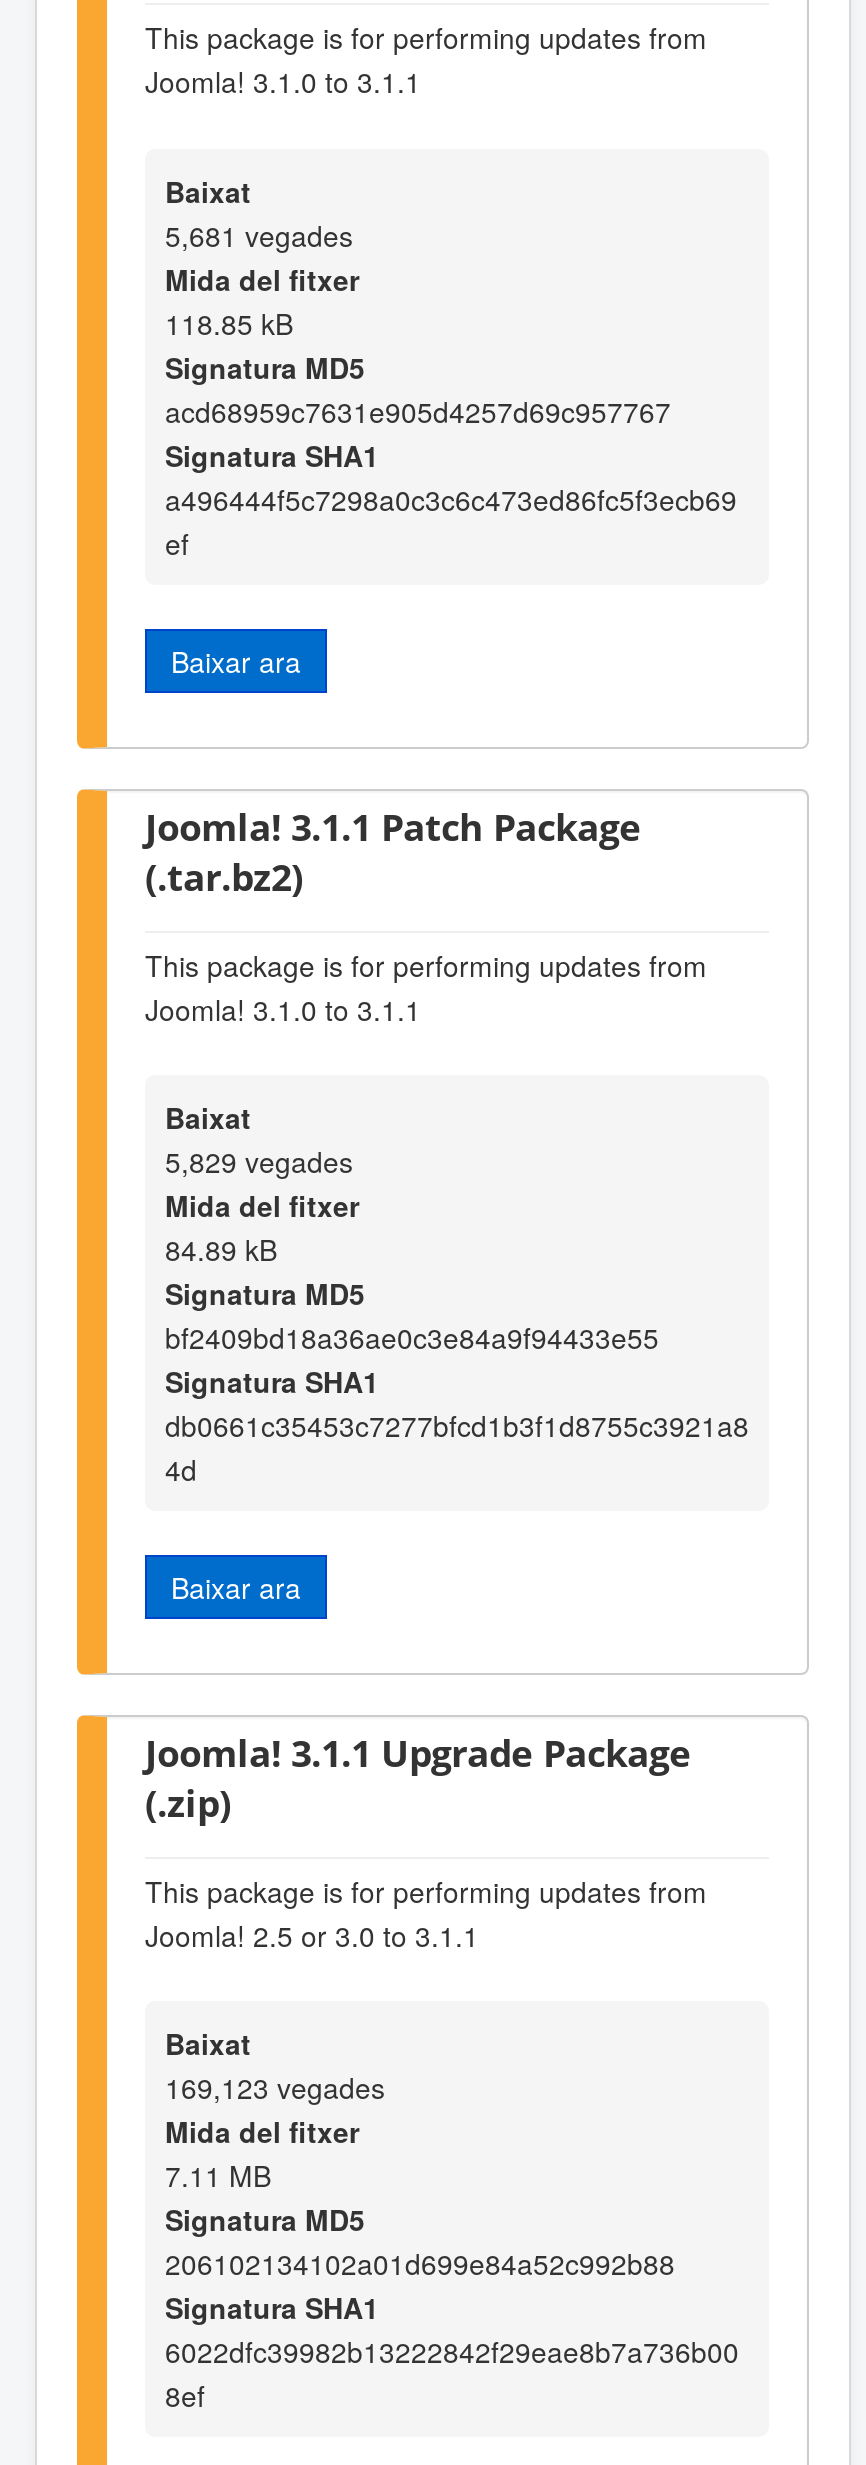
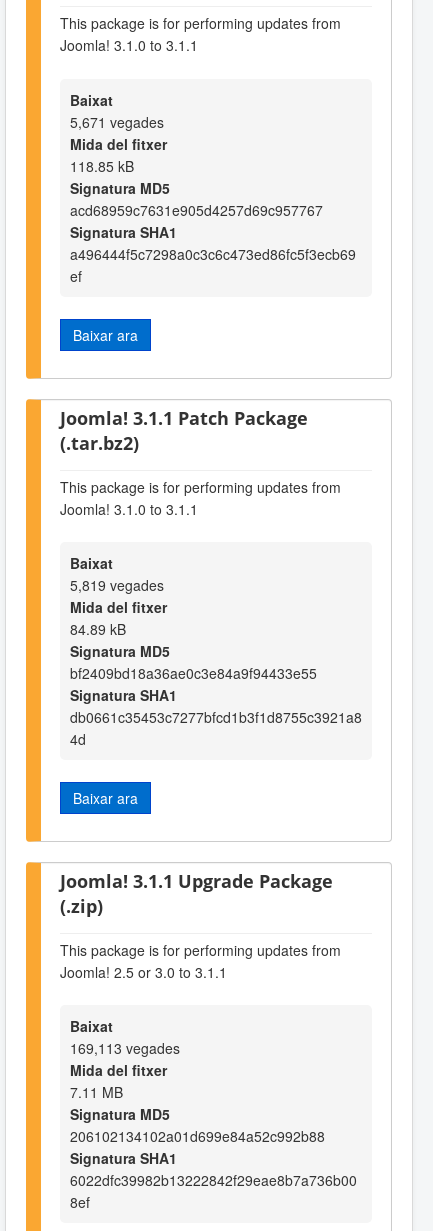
- 5,681 vegades
+ 5,671 vegades

- 5,829 vegades
+ 5,819 vegades

- 169,123 vegades
+ 169,113 vegades
